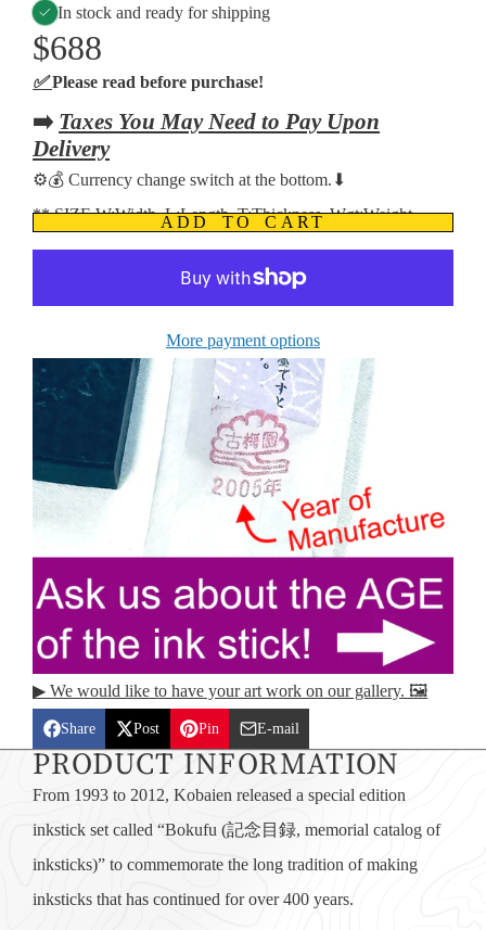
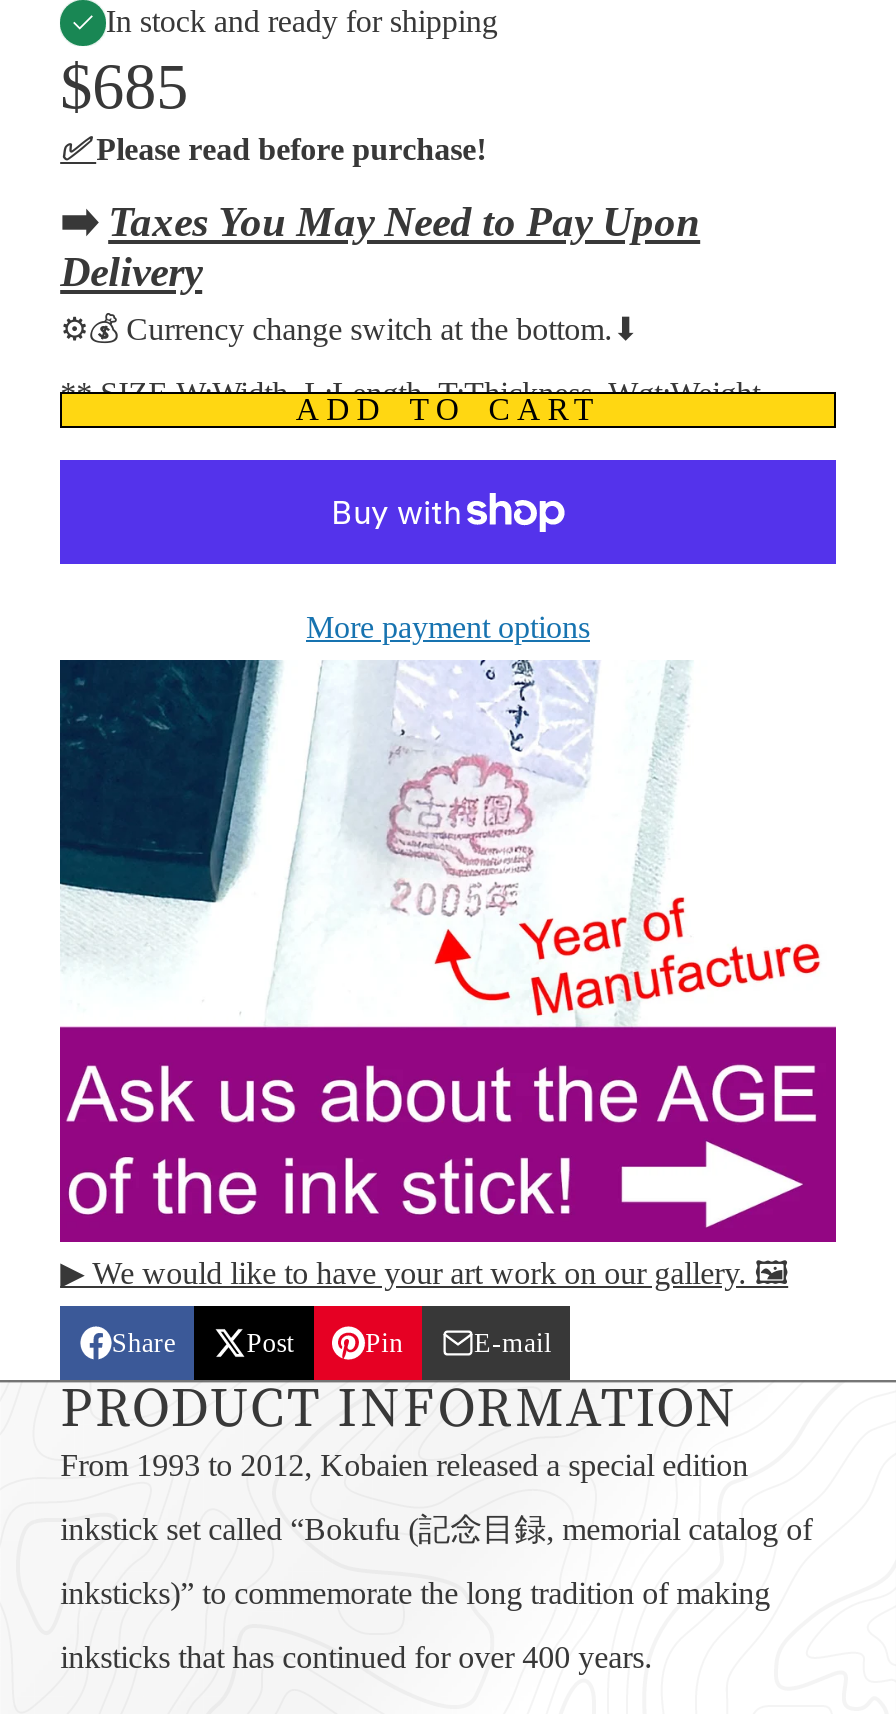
- $688
+ $685
